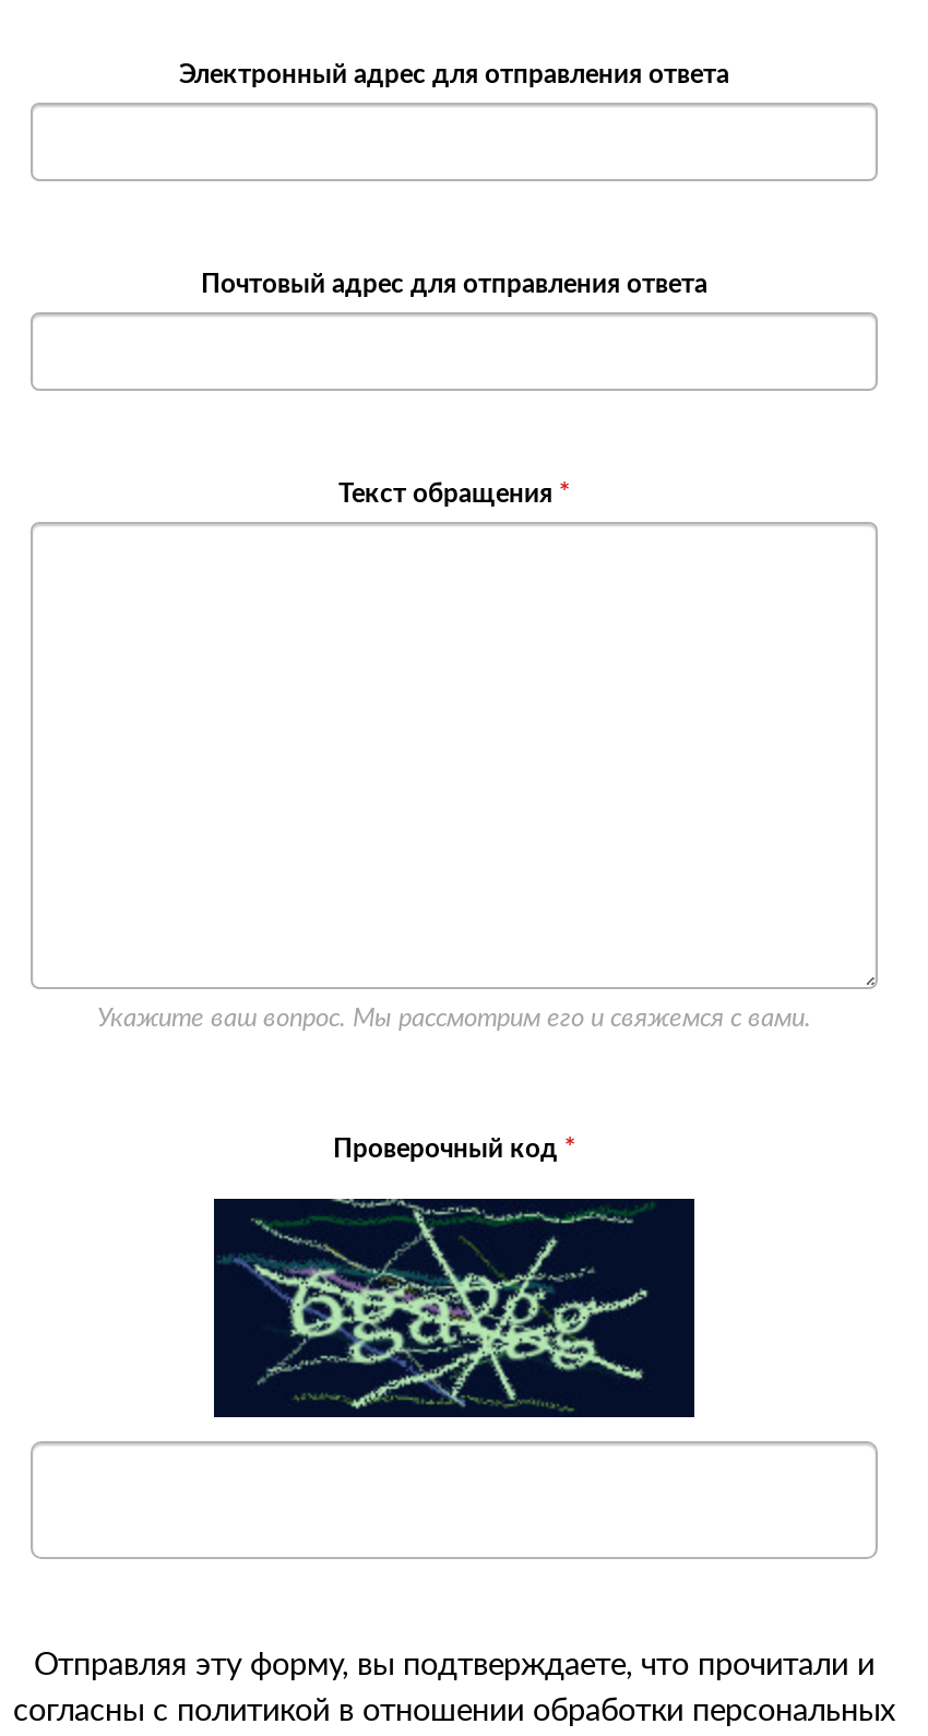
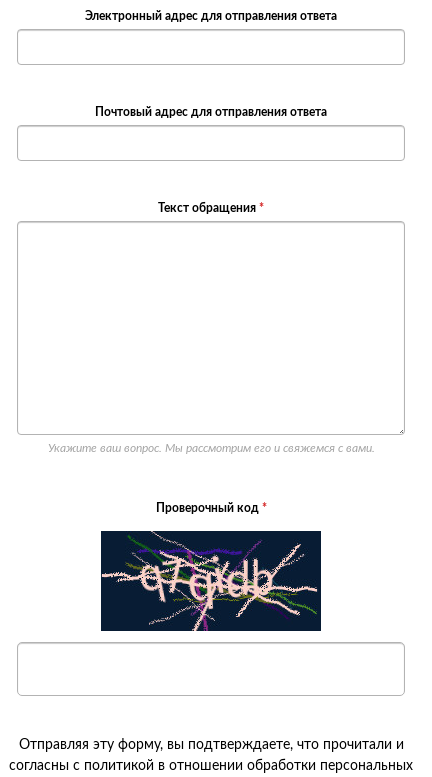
- [image]
+ [image]
